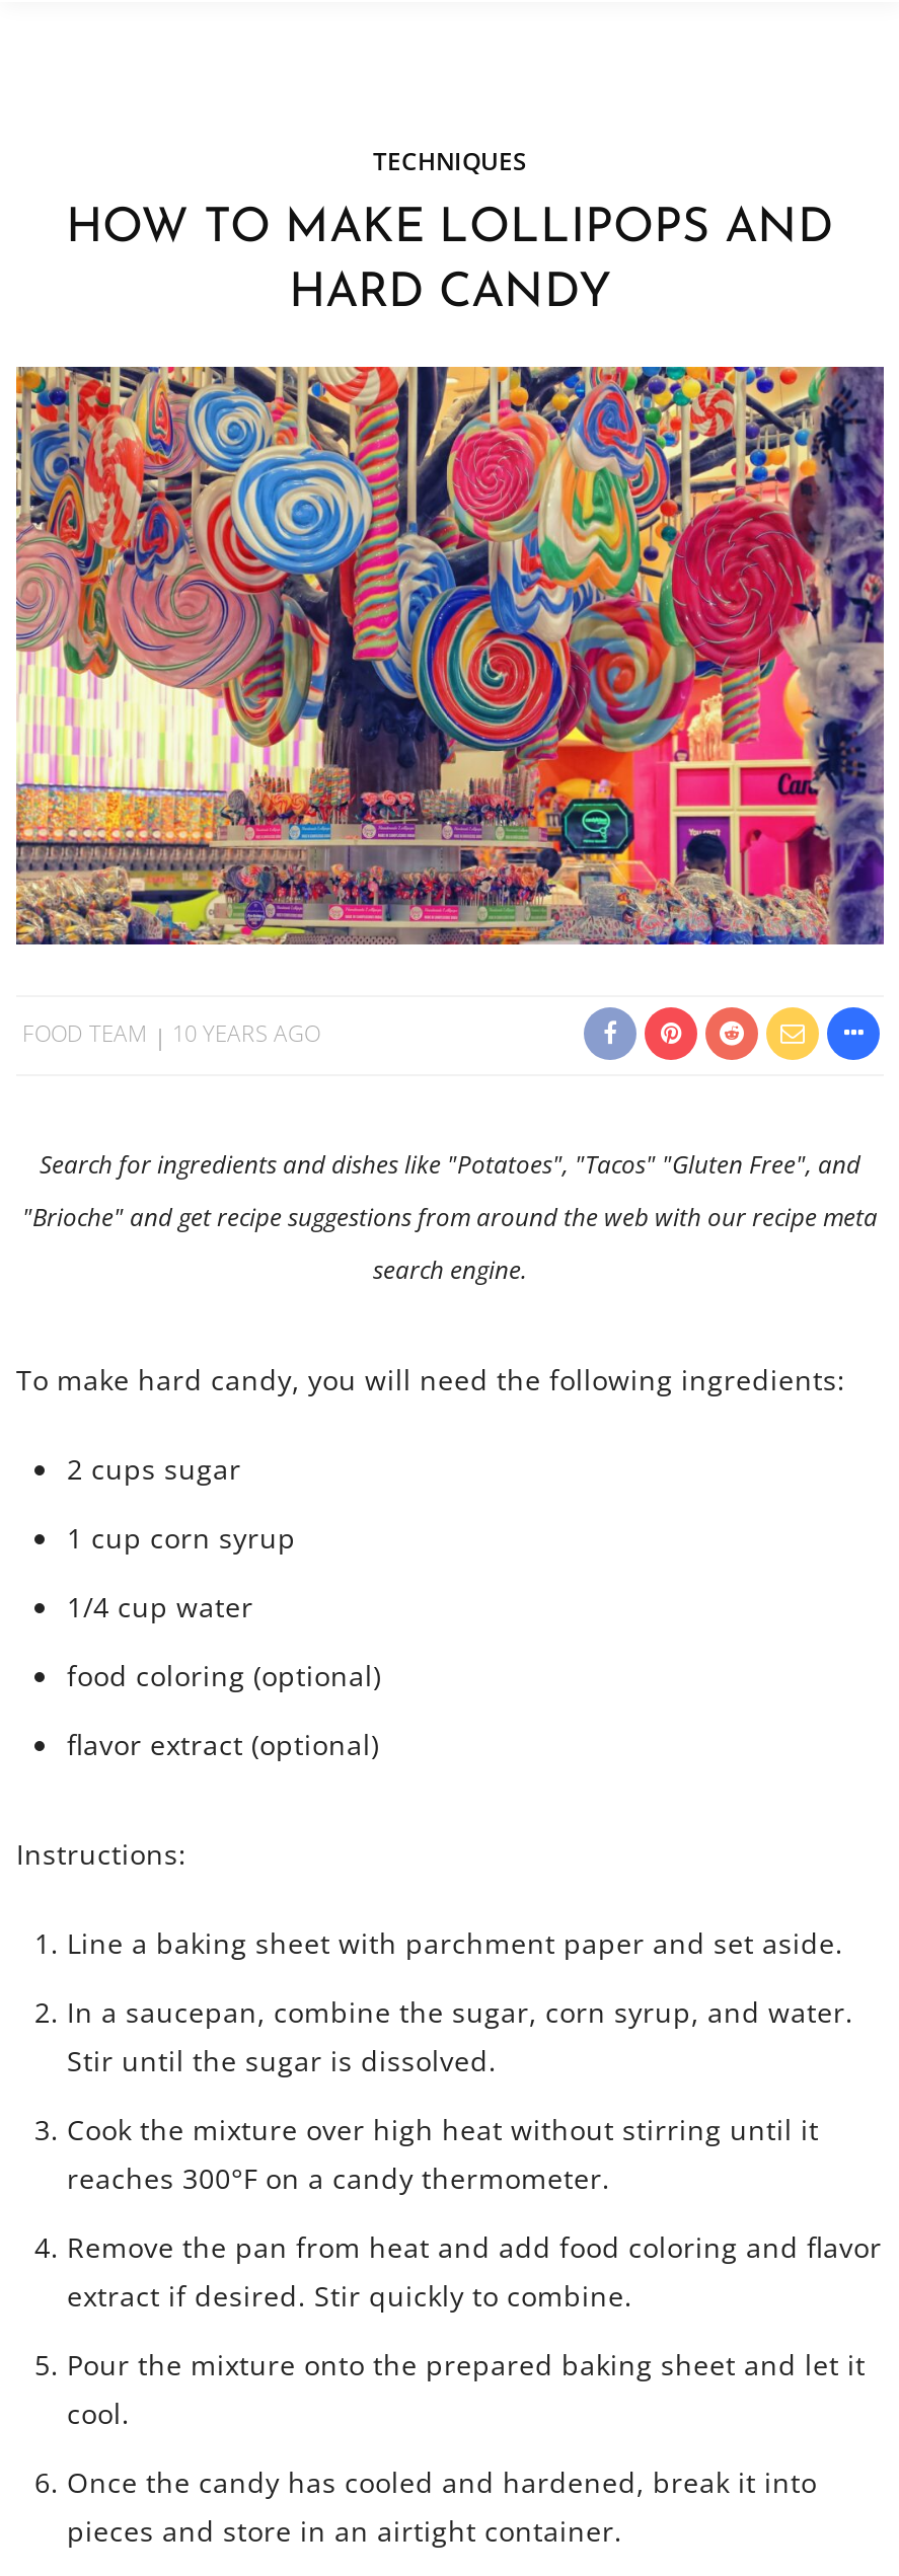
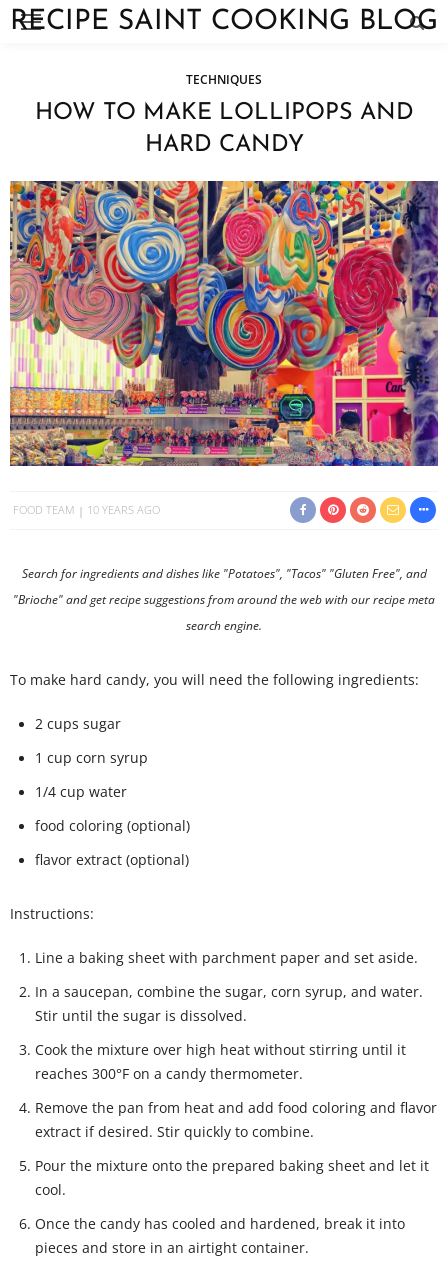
+ RECIPE SAINT COOKING BLOG
